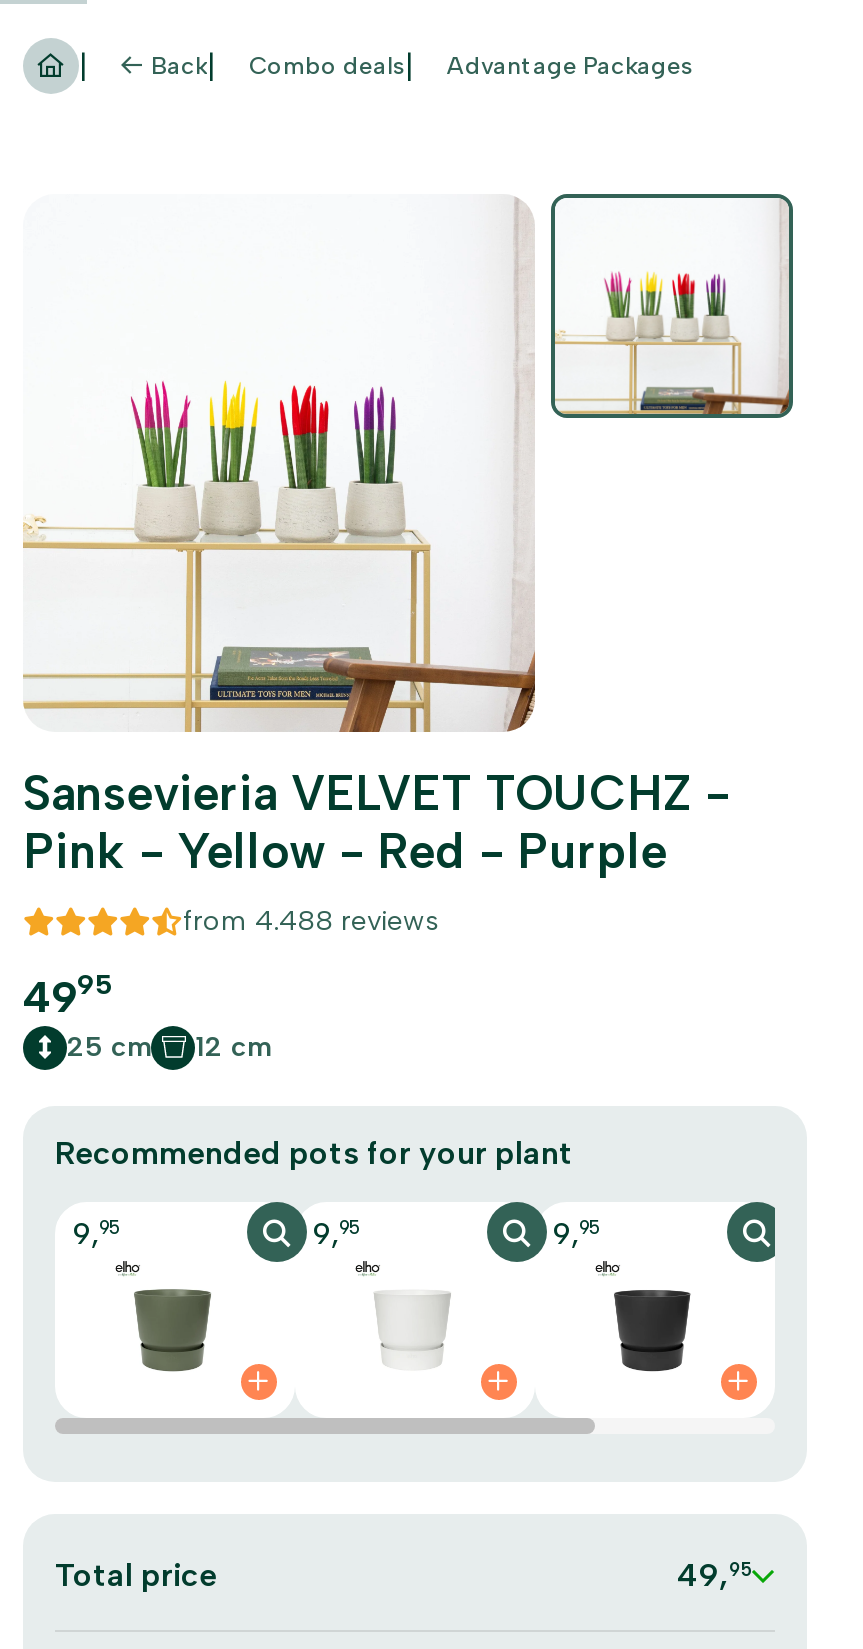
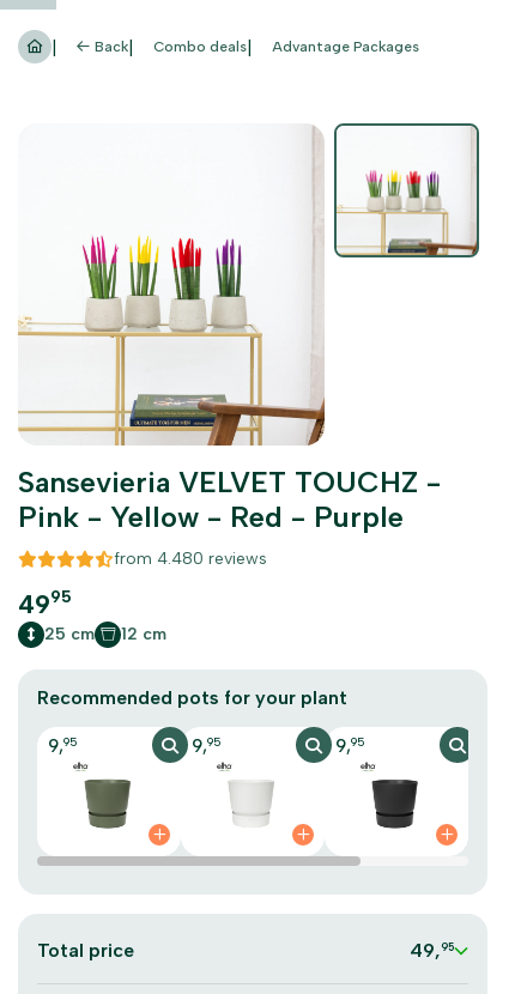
- from 4.488 reviews
+ from 4.480 reviews
